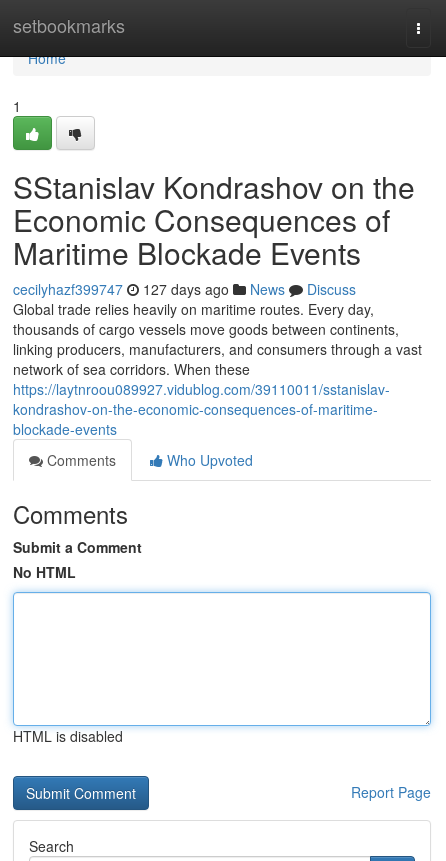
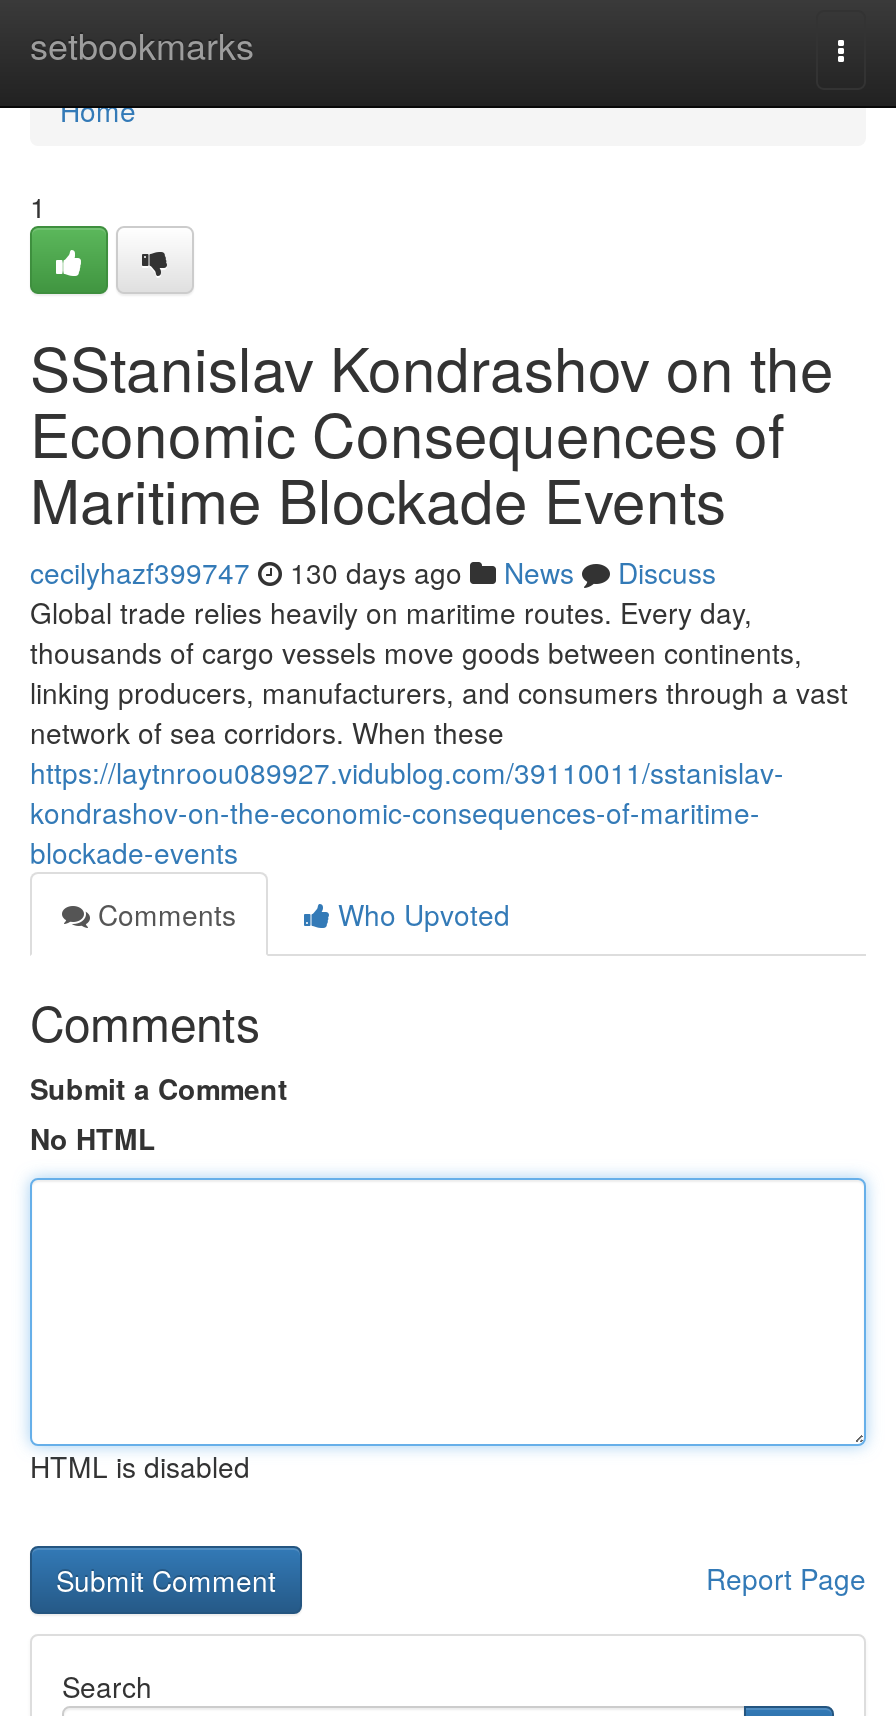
- cecilyhazf399747 127 days ago News Discuss
+ cecilyhazf399747 130 days ago News Discuss
